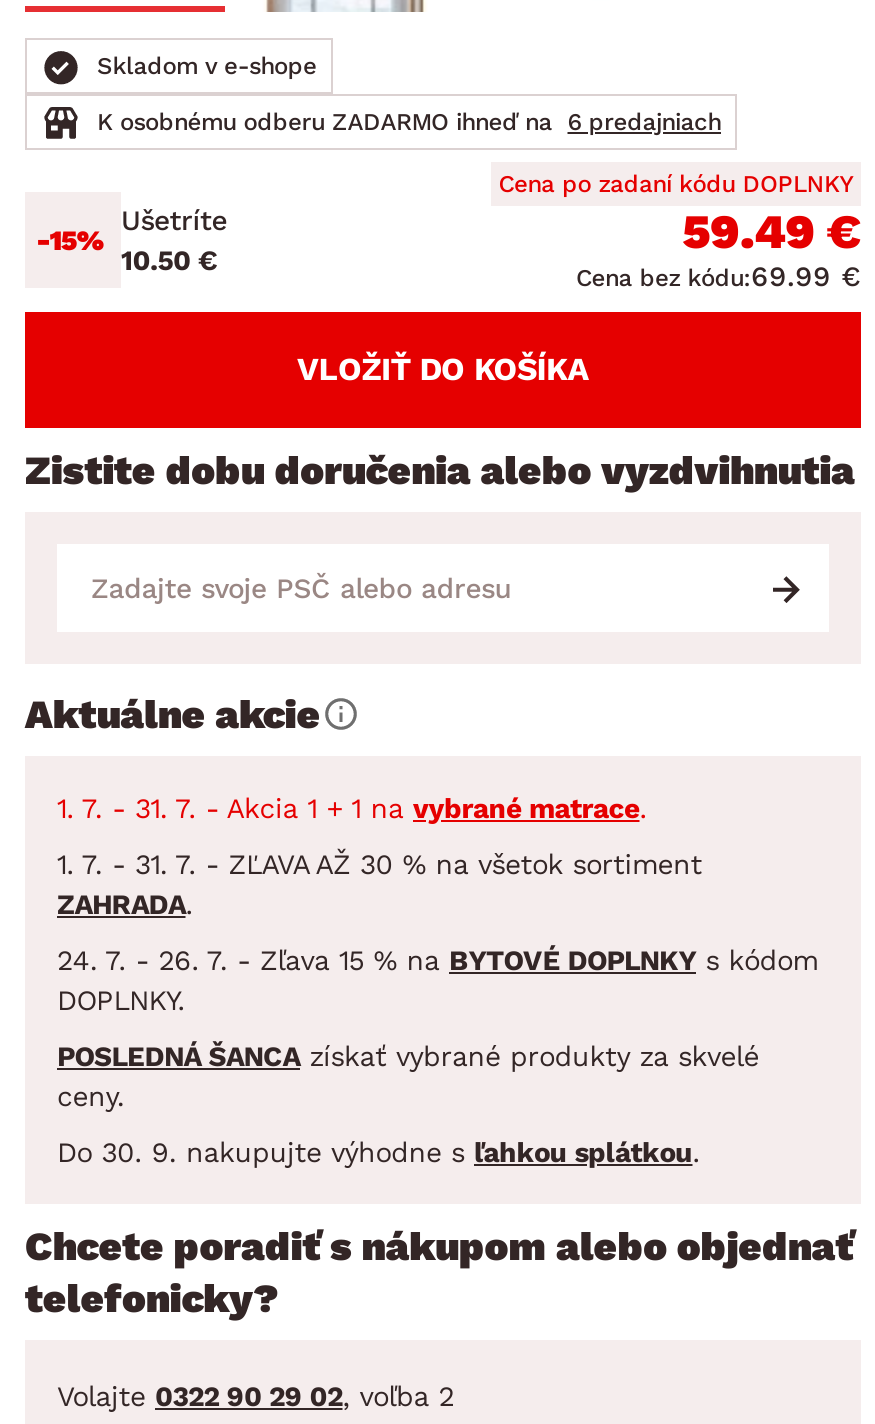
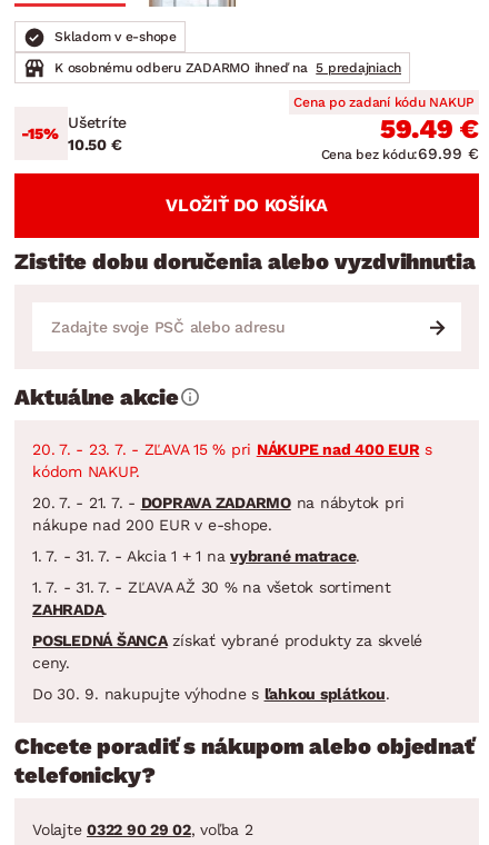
- K osobnému odberu ZADARMO ihneď na 6 predajniach
+ K osobnému odberu ZADARMO ihneď na 5 predajniach

- Cena po zadaní kódu DOPLNKY
+ Cena po zadaní kódu NAKUP

+ 20. 7. - 23. 7. - ZĽAVA 15 % pri NÁKUPE nad 400 EUR s
+ kódom NAKUP.
+ 20. 7. - 21. 7. - DOPRAVA ZADARMO na nábytok pri
+ nákupe nad 200 EUR v e-shope.

moved down: 1. 7. - 31. 7. - Akcia 1 + 1 na vybrané matrace. | 1. 7. - 31. 7. - ZĽAVA AŽ 30 % na všetok sortiment | ZAHRADA.

- 24. 7. - 26. 7. - Zľava 15 % na BYTOVÉ DOPLNKY s kódom
- DOPLNKY.
